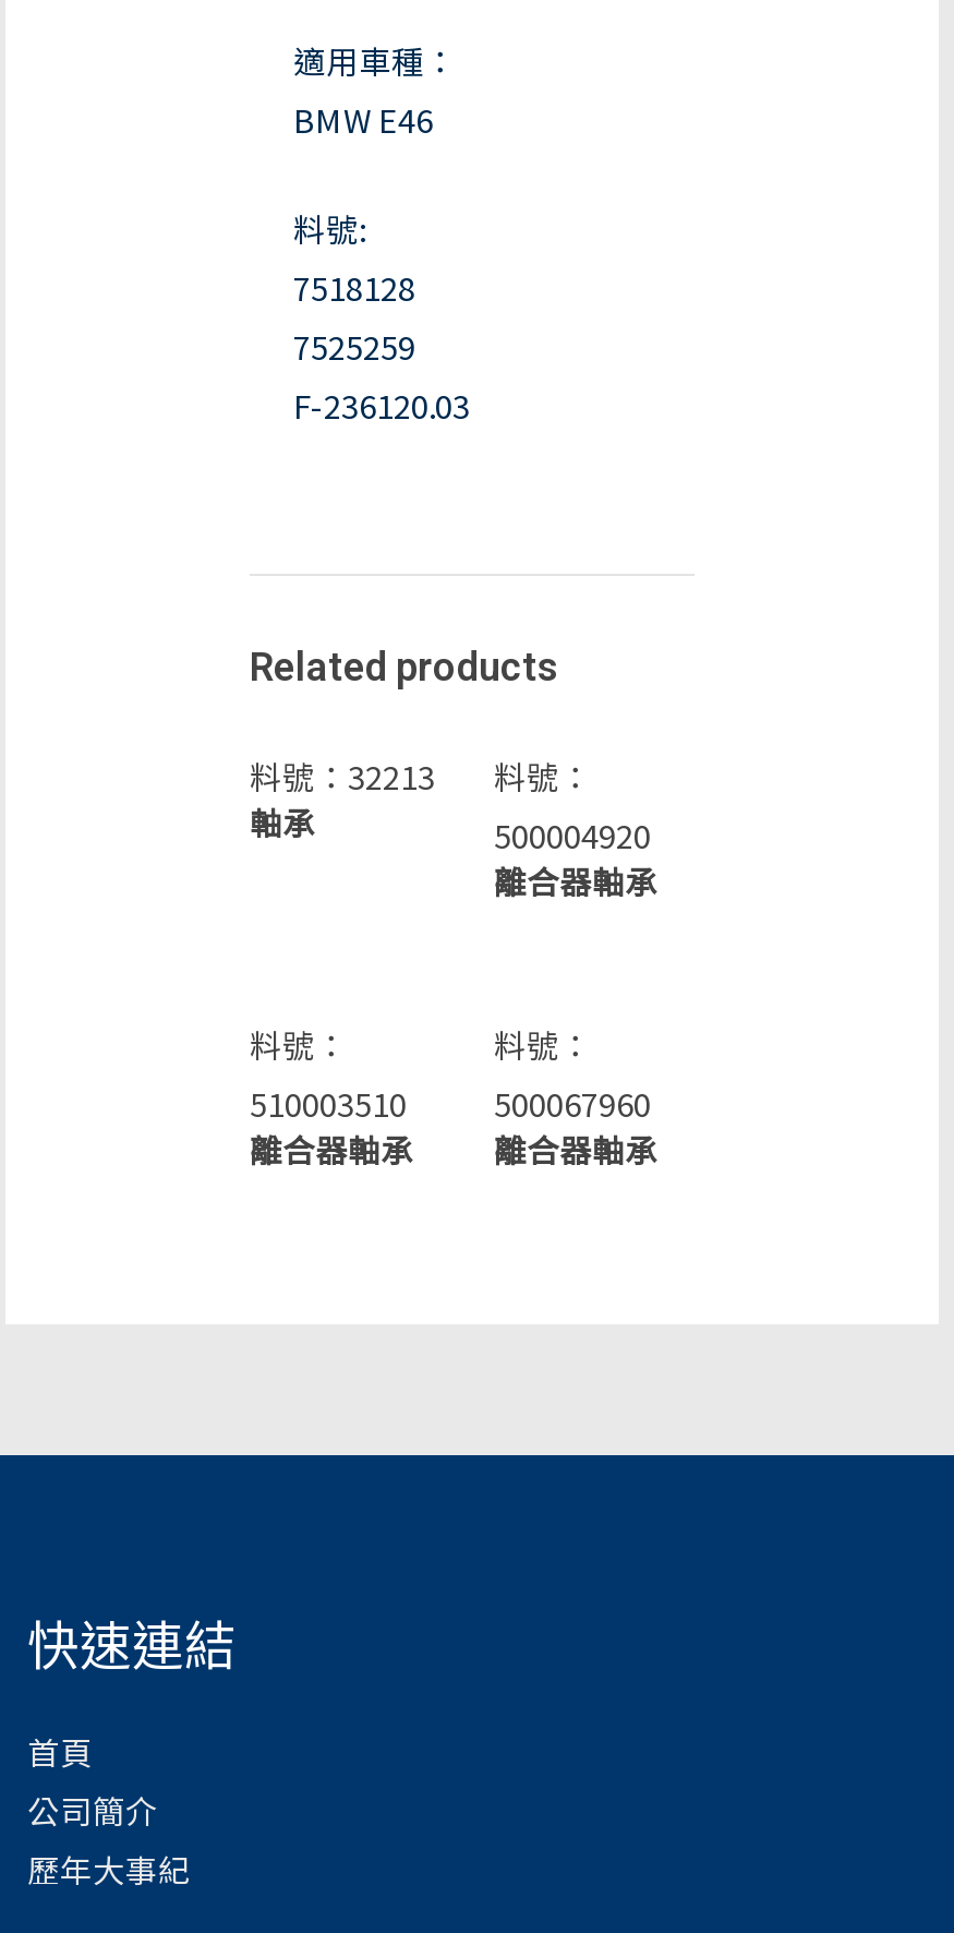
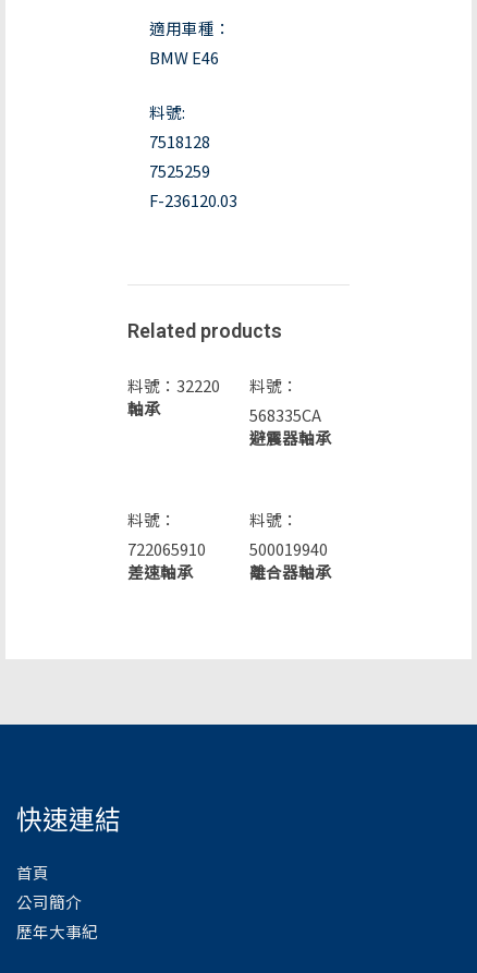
- 料號：32213 料號：
+ 料號：32220 料號：

- 500004920
- 離合器軸承
+ 568335CA
+ 避震器軸承

- 510003510
- 離合器軸承
+ 722065910
+ 差速軸承

- 500067960
+ 500019940
